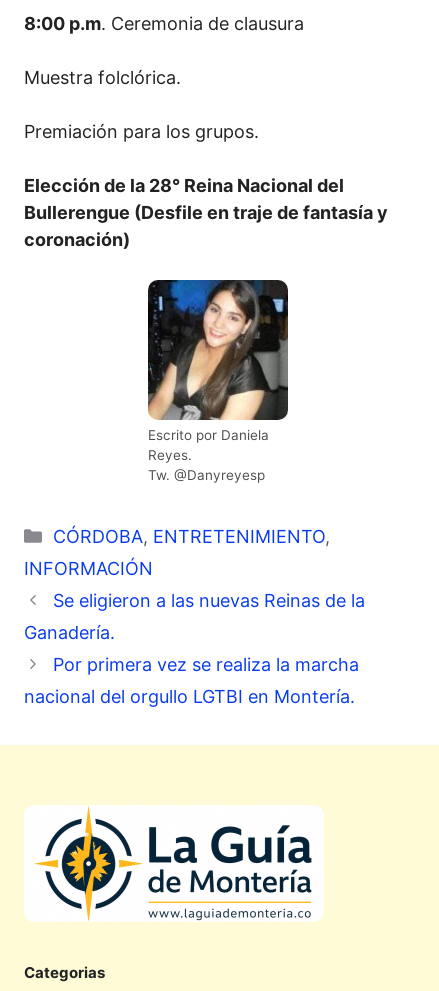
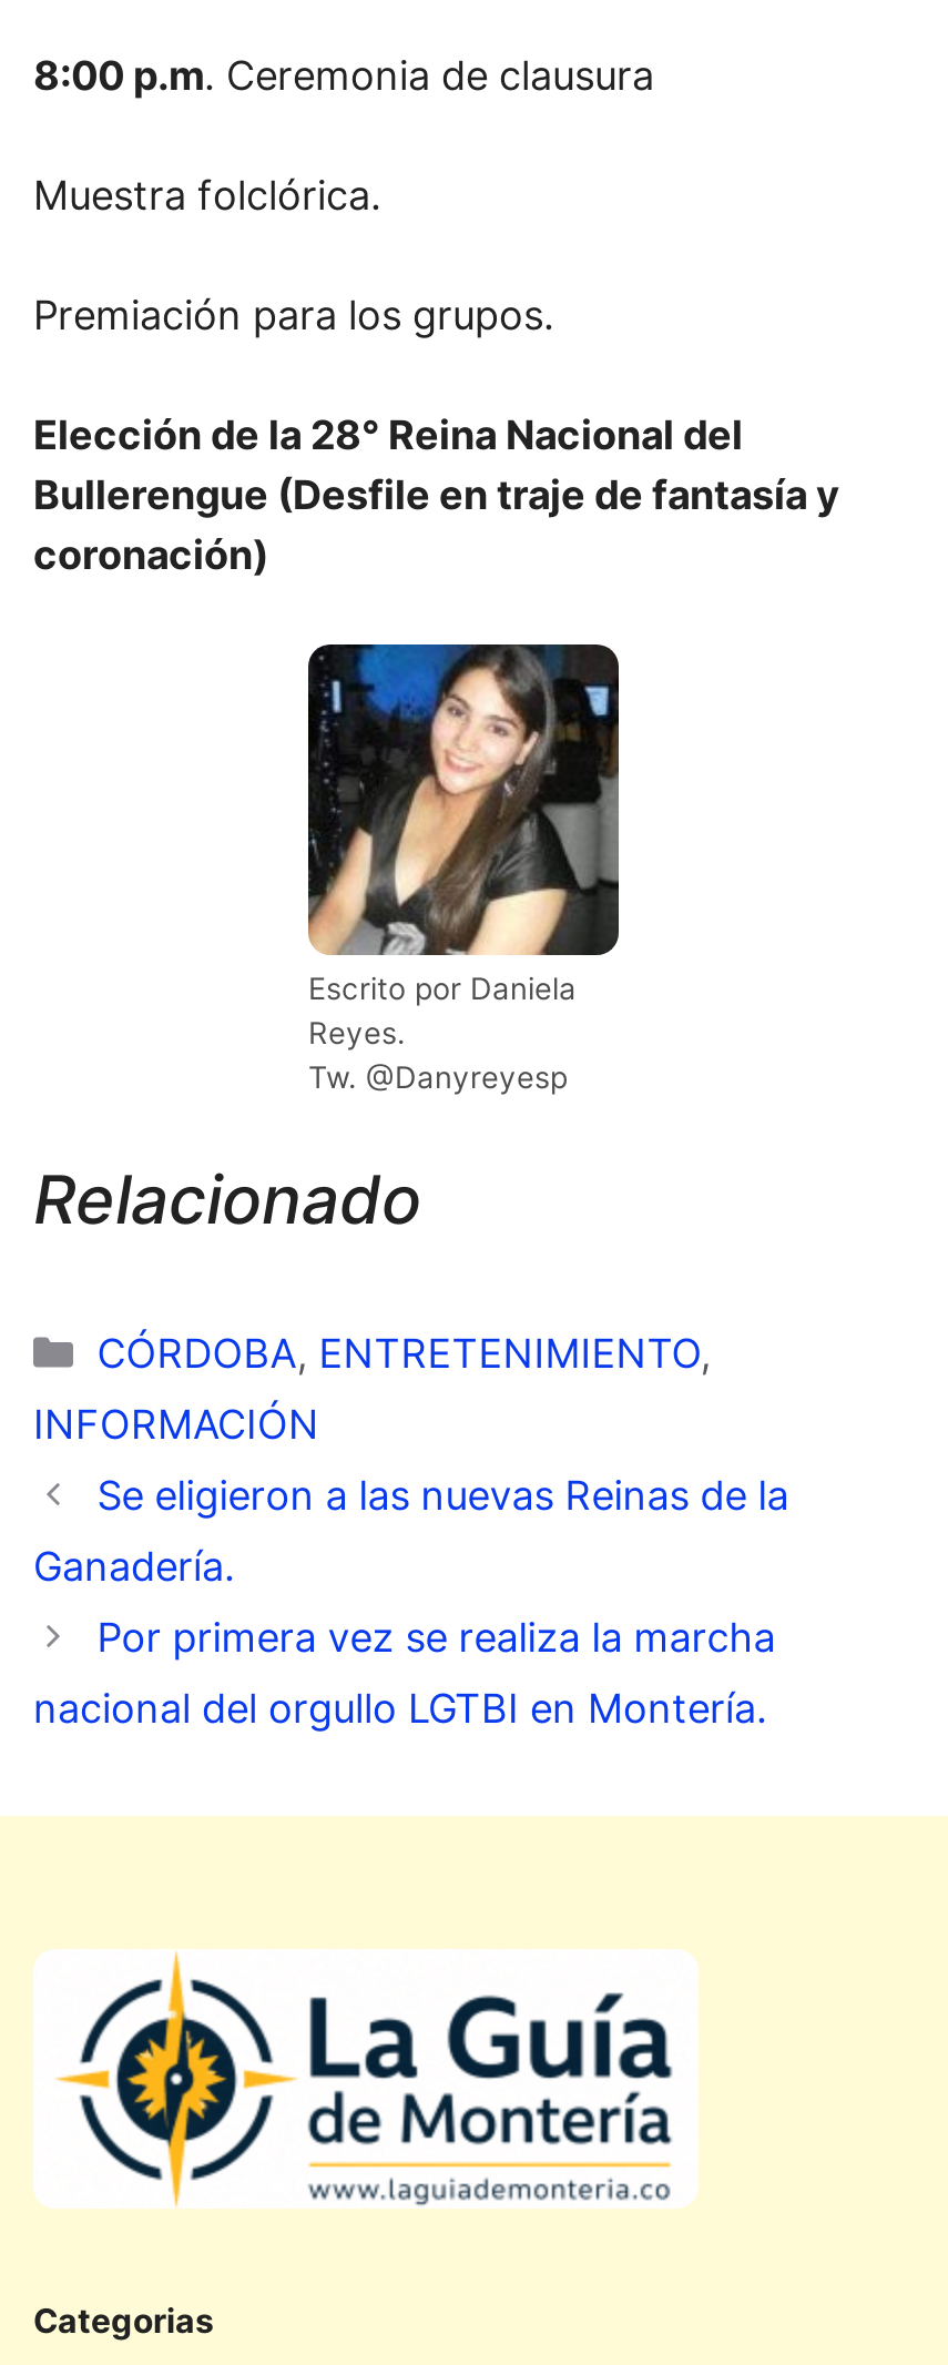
+ Relacionado
